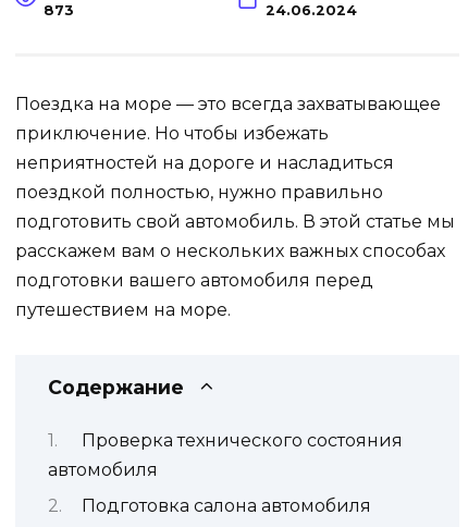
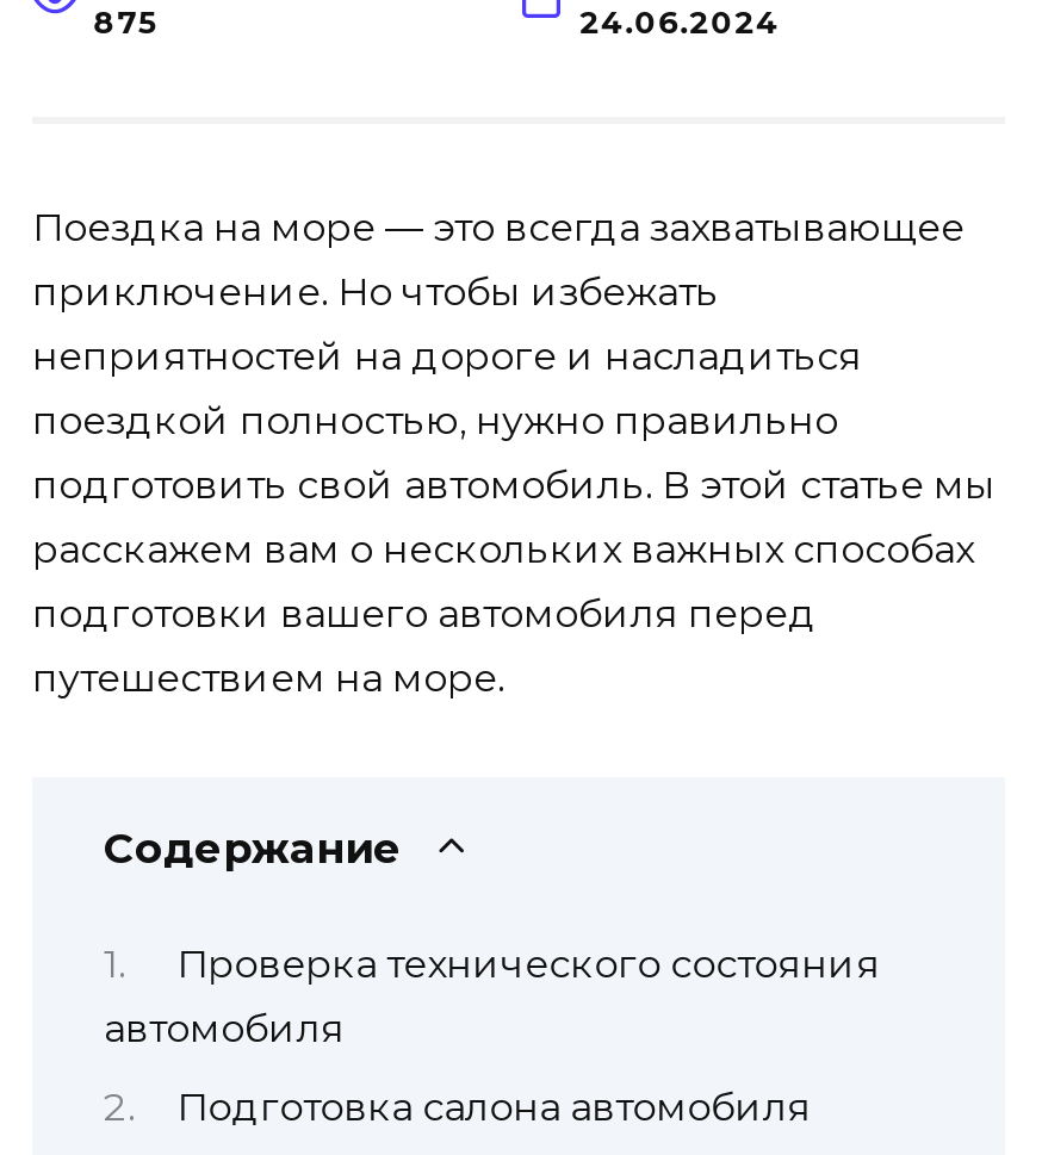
- 873
+ 875
